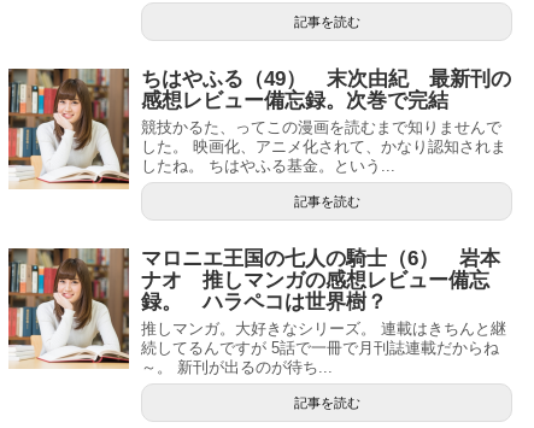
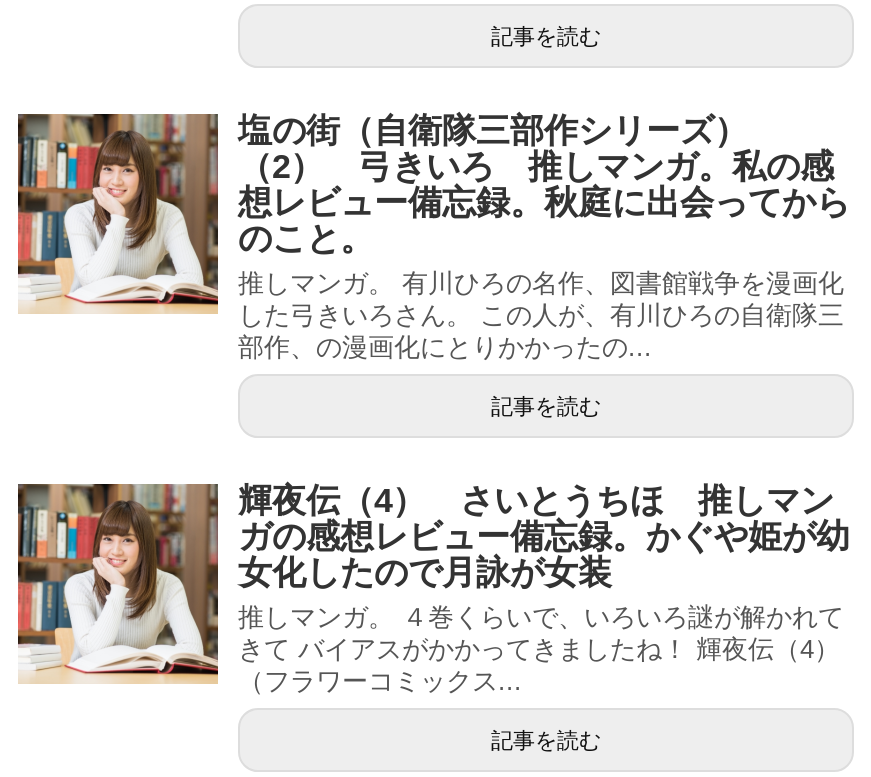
- ちはやふる（49） 末次由紀 最新刊の
- 感想レビュー備忘録。次巻で完結
- 競技かるた、ってこの漫画を読むまで知りませんで
- した。 映画化、アニメ化されて、かなり認知されま
- したね。 ちはやふる基金。という...
+ 塩の街（自衛隊三部作シリーズ）
+ （2） 弓きいろ 推しマンガ。私の感
+ 想レビュー備忘録。秋庭に出会ってから
+ のこと。
+ 推しマンガ。 有川ひろの名作、図書館戦争を漫画化
+ した弓きいろさん。 この人が、有川ひろの自衛隊三
+ 部作、の漫画化にとりかかったの...

- マロニエ王国の七人の騎士（6） 岩本
- ナオ 推しマンガの感想レビュー備忘
- 録。 ハラペコは世界樹？
- 推しマンガ。大好きなシリーズ。 連載はきちんと継
- 続してるんですが 5話で一冊で月刊誌連載だからね
- ～。 新刊が出るのが待ち...
+ 輝夜伝（4） さいとうちほ 推しマン
+ ガの感想レビュー備忘録。かぐや姫が幼
+ 女化したので月詠が女装
+ 推しマンガ。 ４巻くらいで、いろいろ謎が解かれて
+ きて バイアスがかかってきましたね！ 輝夜伝（4）
+ （フラワーコミックス...
